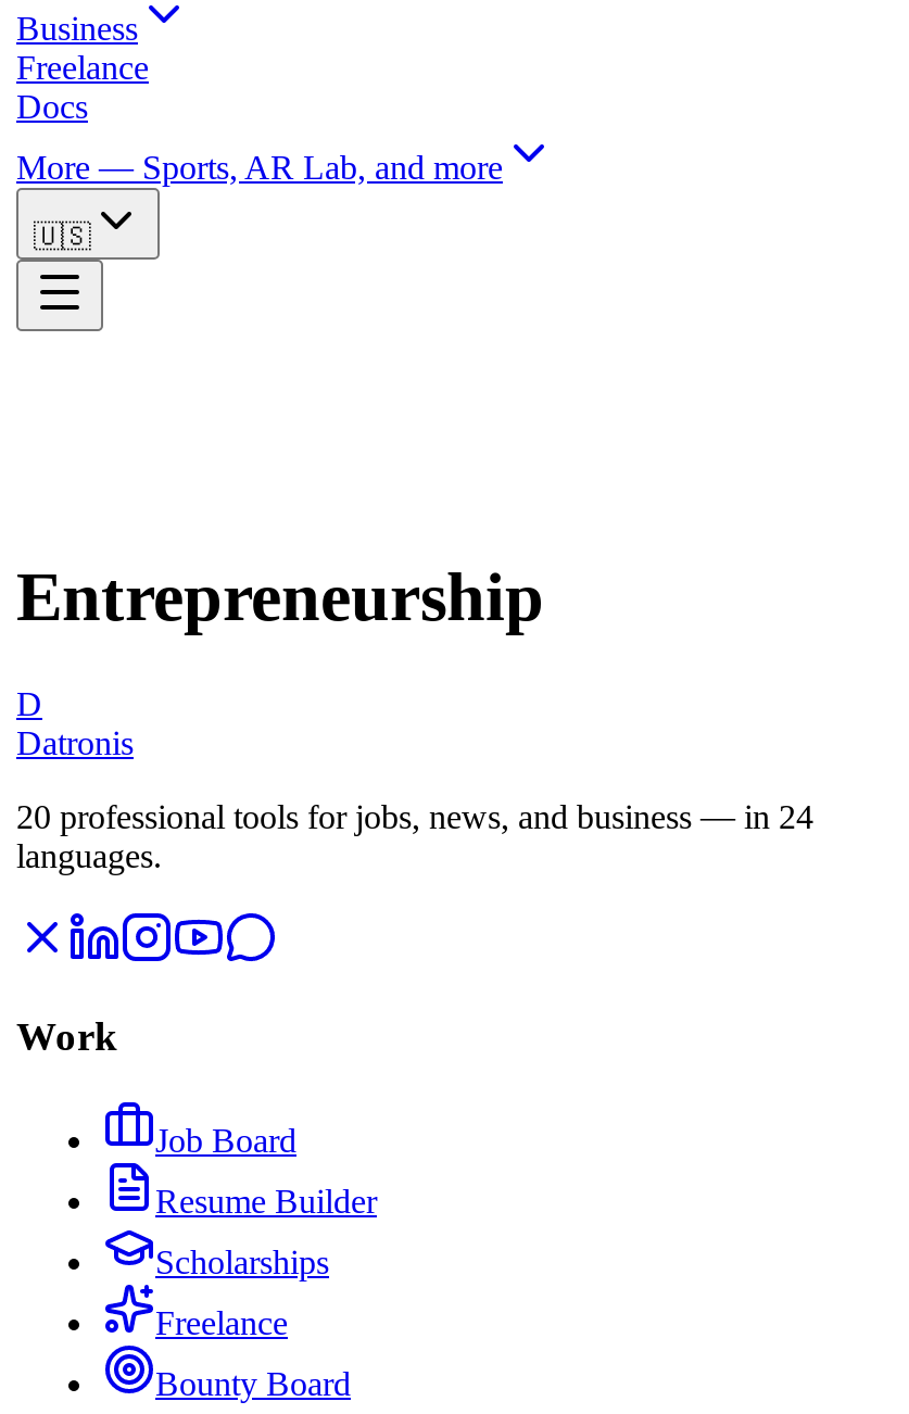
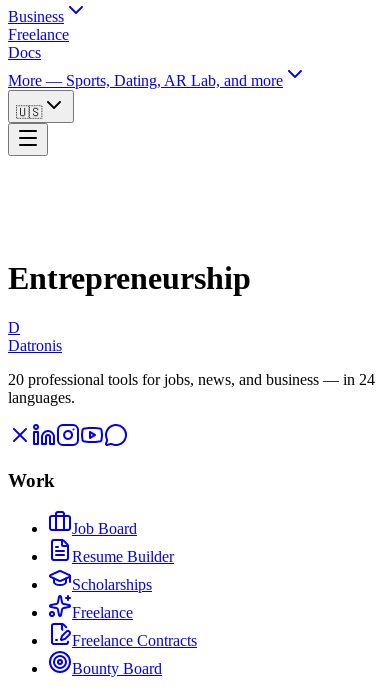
- More — Sports, AR Lab, and more
+ More — Sports, Dating, AR Lab, and more

+ Freelance Contracts
